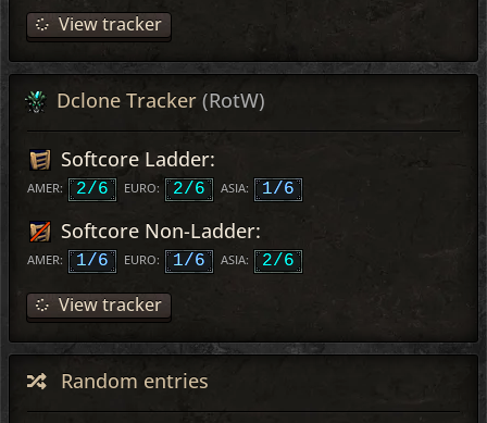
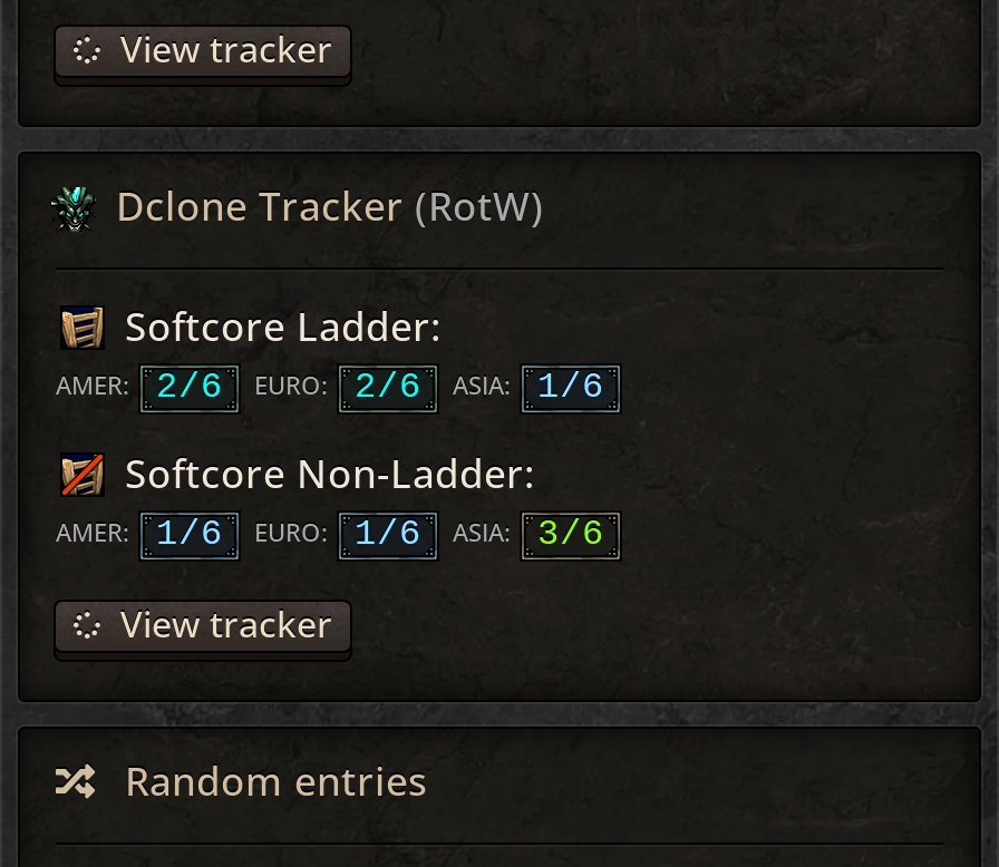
- AMER: 1/6 EURO: 1/6 ASIA: 2/6
+ AMER: 1/6 EURO: 1/6 ASIA: 3/6
